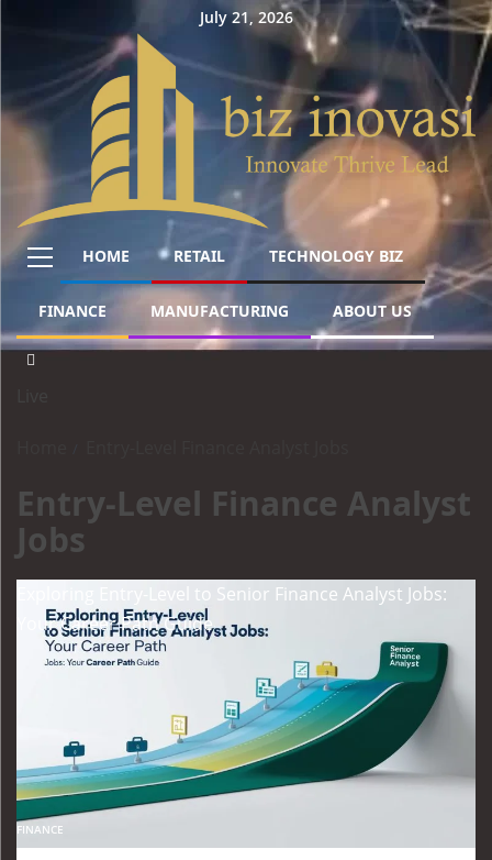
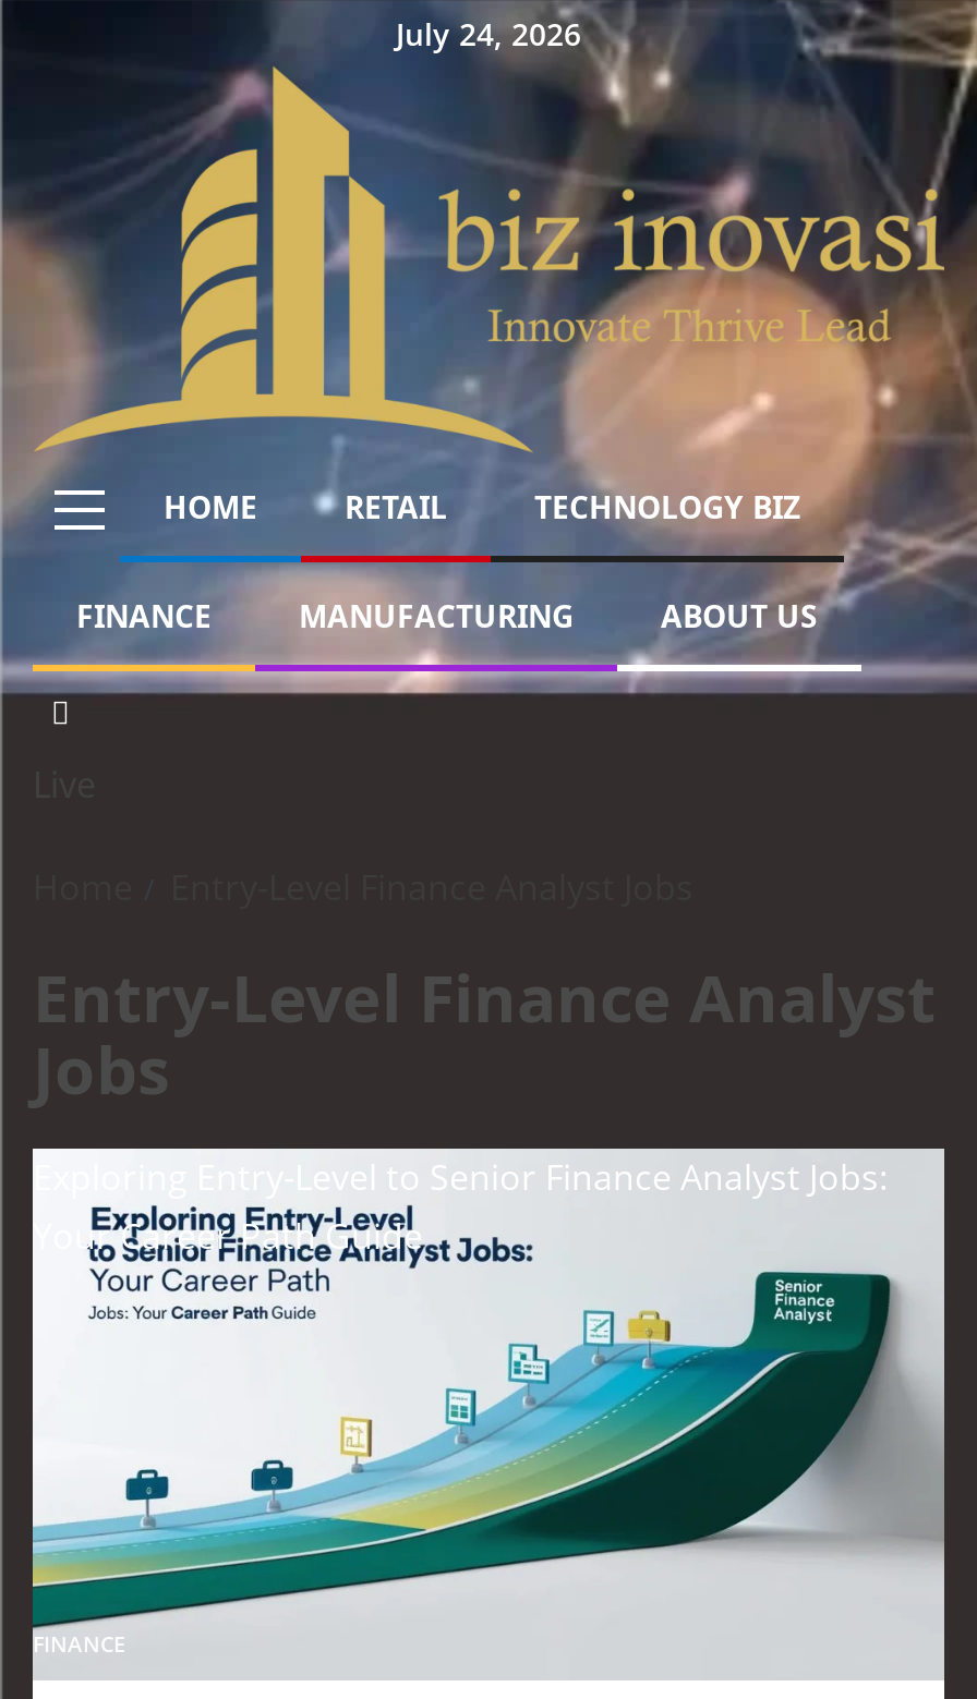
- July 21, 2026
+ July 24, 2026
